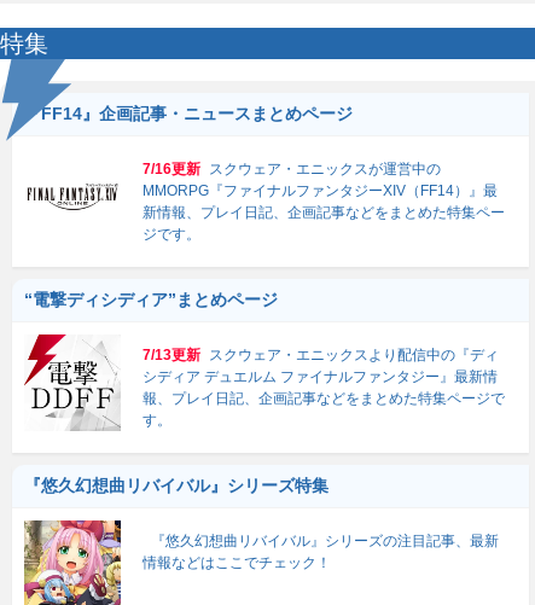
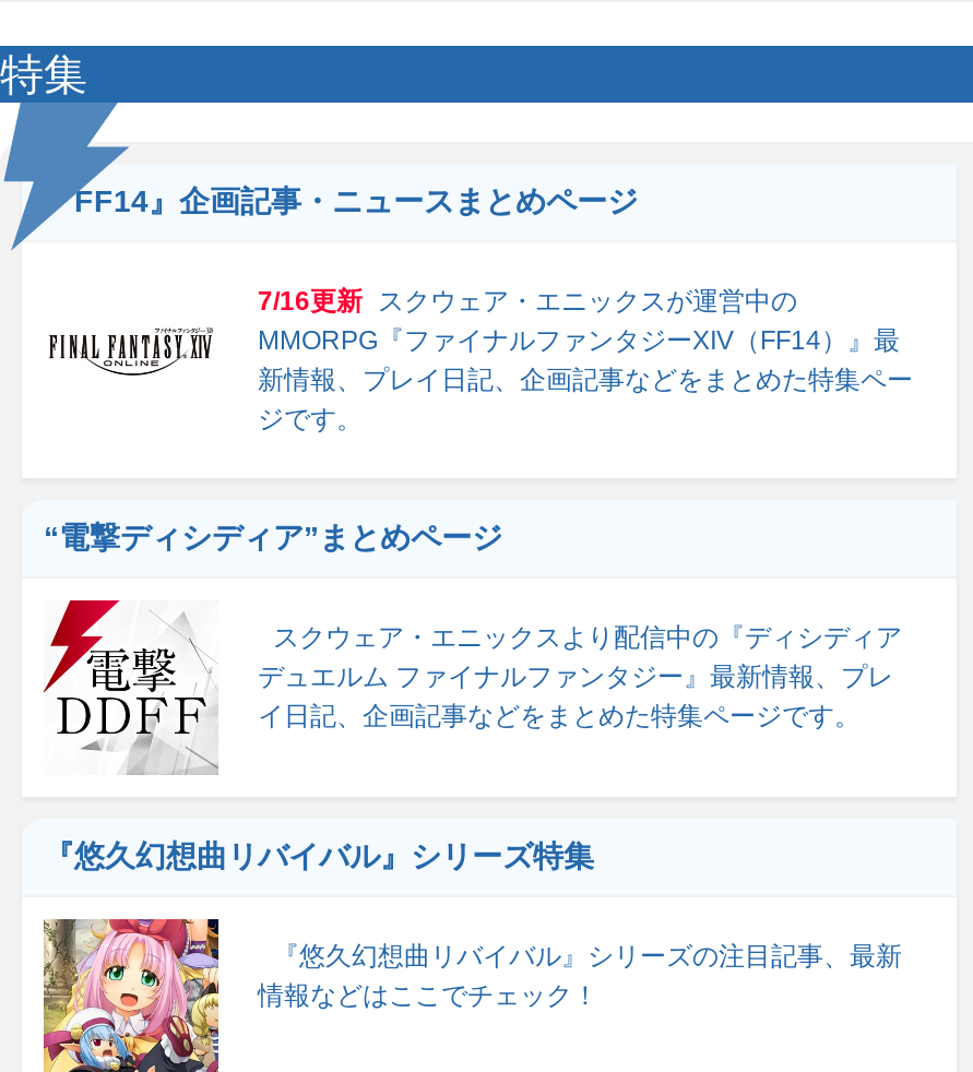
- 7/13更新 スクウェア・エニックスより配信中の『ディ
- シディア デュエルム ファイナルファンタジー』最新情
- 報、プレイ日記、企画記事などをまとめた特集ページで
- す。
+ スクウェア・エニックスより配信中の『ディシディア
+ デュエルム ファイナルファンタジー』最新情報、プレ
+ イ日記、企画記事などをまとめた特集ページです。
